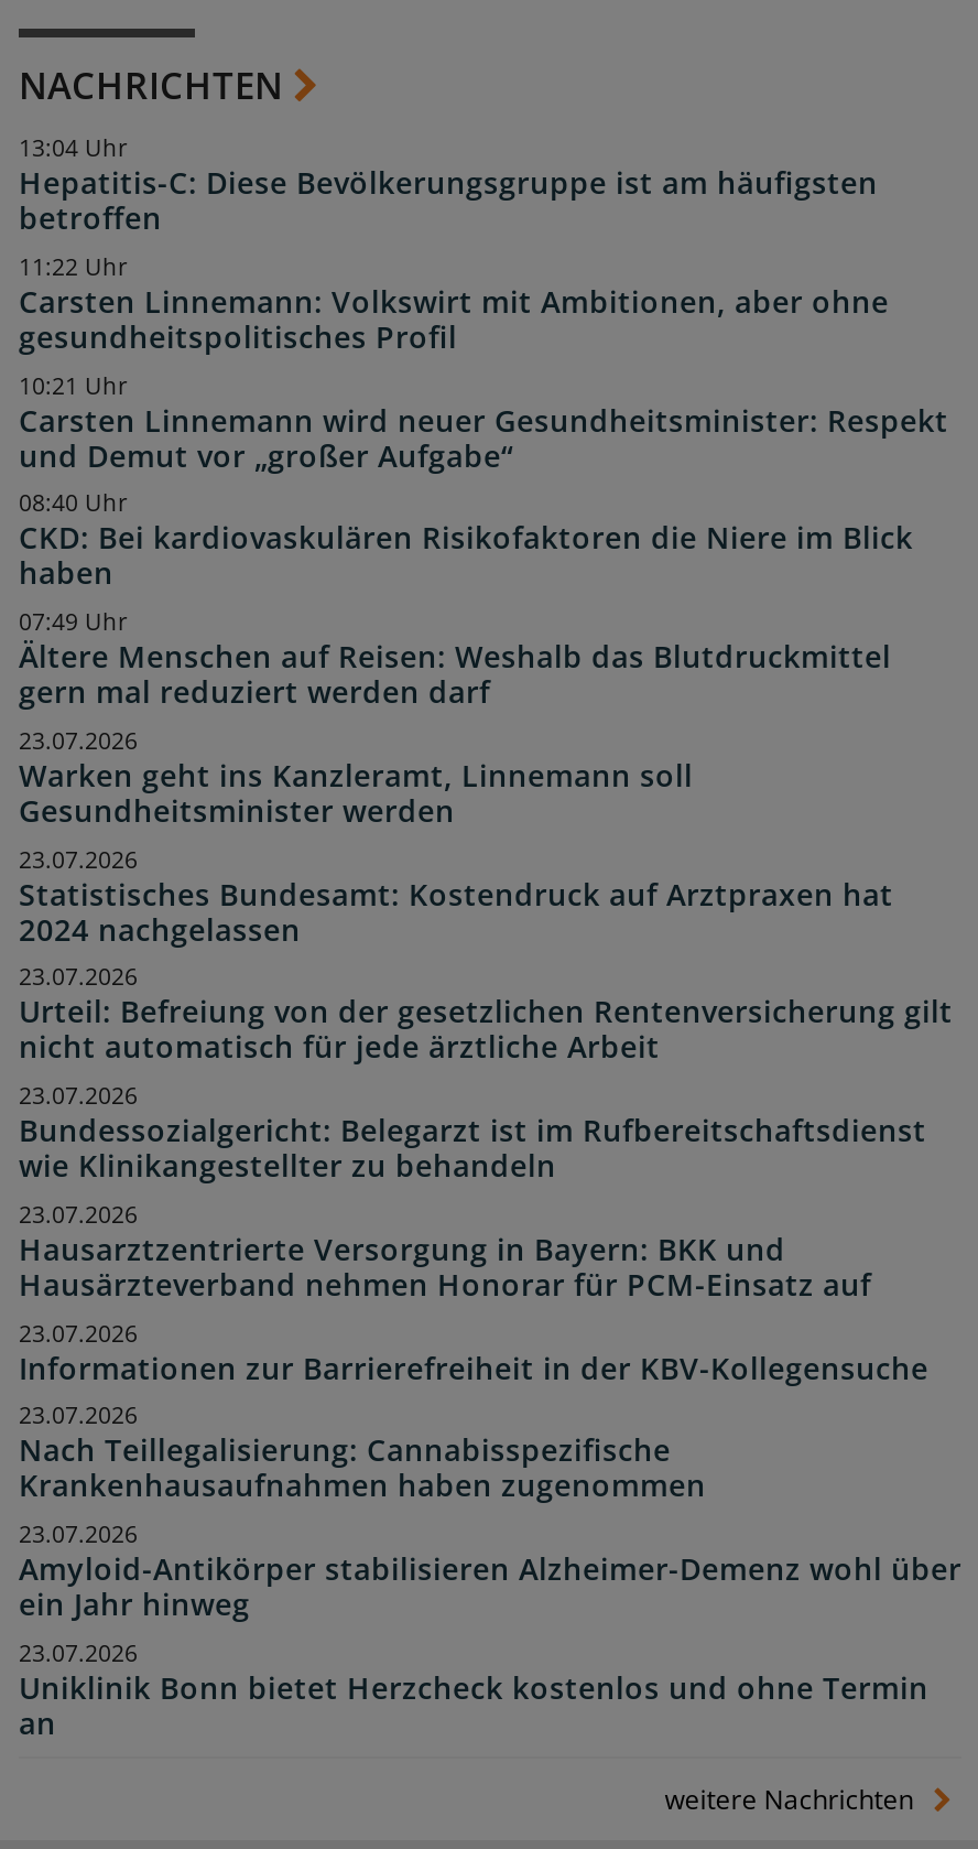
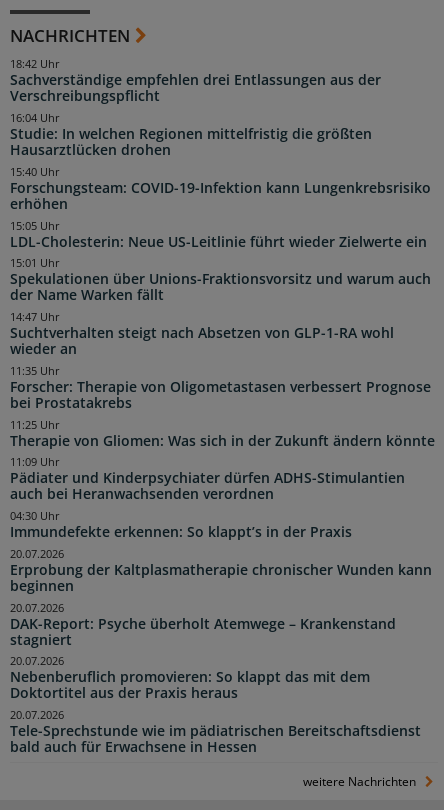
- 13:04 Uhr
+ 18:42 Uhr

- Hepatitis-C: Diese Bevölkerungsgruppe ist am häufigsten
- betroffen
+ Sachverständige empfehlen drei Entlassungen aus der
+ Verschreibungspflicht

- 11:22 Uhr
+ 16:04 Uhr

- Carsten Linnemann: Volkswirt mit Ambitionen, aber ohne
- gesundheitspolitisches Profil
+ Studie: In welchen Regionen mittelfristig die größten
+ Hausarztlücken drohen

- 10:21 Uhr
+ 15:40 Uhr

- Carsten Linnemann wird neuer Gesundheitsminister: Respekt
- und Demut vor „großer Aufgabe“
+ Forschungsteam: COVID-19-Infektion kann Lungenkrebsrisiko
+ erhöhen

- 08:40 Uhr
+ 15:05 Uhr

- CKD: Bei kardiovaskulären Risikofaktoren die Niere im Blick
- haben
+ LDL-Cholesterin: Neue US-Leitlinie führt wieder Zielwerte ein

- 07:49 Uhr
+ 15:01 Uhr

- Ältere Menschen auf Reisen: Weshalb das Blutdruckmittel
- gern mal reduziert werden darf
+ Spekulationen über Unions-Fraktionsvorsitz und warum auch
+ der Name Warken fällt

- 23.07.2026
+ 14:47 Uhr

- Warken geht ins Kanzleramt, Linnemann soll
- Gesundheitsminister werden
+ Suchtverhalten steigt nach Absetzen von GLP-1-RA wohl
+ wieder an

- 23.07.2026
+ 11:35 Uhr

- Statistisches Bundesamt: Kostendruck auf Arztpraxen hat
- 2024 nachgelassen
+ Forscher: Therapie von Oligometastasen verbessert Prognose
+ bei Prostatakrebs

- 23.07.2026
+ 11:25 Uhr

- Urteil: Befreiung von der gesetzlichen Rentenversicherung gilt
- nicht automatisch für jede ärztliche Arbeit
+ Therapie von Gliomen: Was sich in der Zukunft ändern könnte

- 23.07.2026
+ 11:09 Uhr

- Bundessozialgericht: Belegarzt ist im Rufbereitschaftsdienst
- wie Klinikangestellter zu behandeln
+ Pädiater und Kinderpsychiater dürfen ADHS-Stimulantien
+ auch bei Heranwachsenden verordnen

- 23.07.2026
+ 04:30 Uhr

- Hausarztzentrierte Versorgung in Bayern: BKK und
- Hausärzteverband nehmen Honorar für PCM-Einsatz auf
+ Immundefekte erkennen: So klappt’s in der Praxis

- 23.07.2026
+ 20.07.2026

- Informationen zur Barrierefreiheit in der KBV-Kollegensuche
+ Erprobung der Kaltplasmatherapie chronischer Wunden kann
+ beginnen

- 23.07.2026
+ 20.07.2026

- Nach Teillegalisierung: Cannabisspezifische
- Krankenhausaufnahmen haben zugenommen
+ DAK-Report: Psyche überholt Atemwege – Krankenstand
+ stagniert

- 23.07.2026
+ 20.07.2026

- Amyloid-Antikörper stabilisieren Alzheimer-Demenz wohl über
- ein Jahr hinweg
+ Nebenberuflich promovieren: So klappt das mit dem
+ Doktortitel aus der Praxis heraus

- 23.07.2026
+ 20.07.2026

- Uniklinik Bonn bietet Herzcheck kostenlos und ohne Termin
- an
+ Tele-Sprechstunde wie im pädiatrischen Bereitschaftsdienst
+ bald auch für Erwachsene in Hessen
